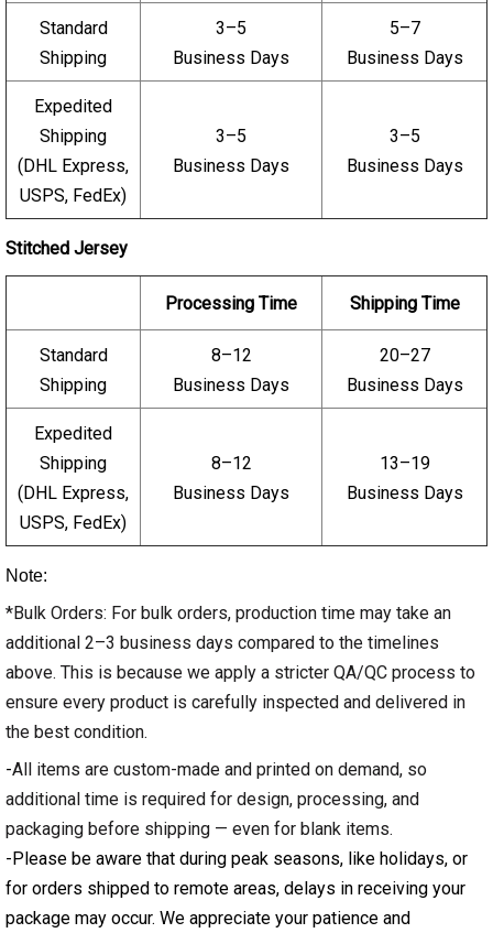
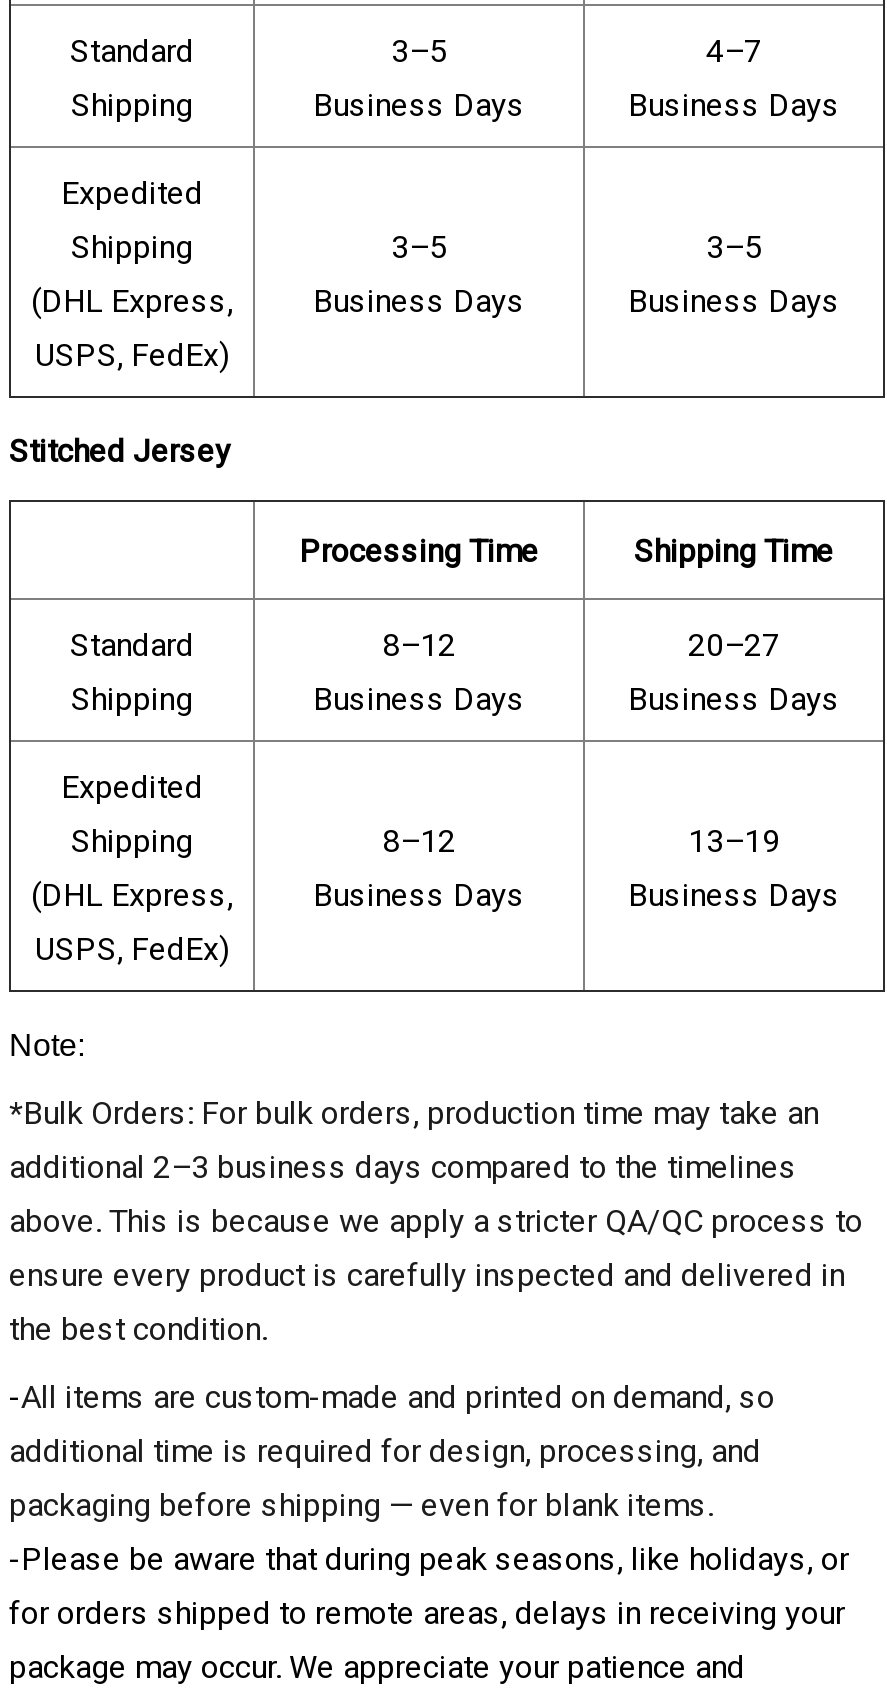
- 5–7
+ 4–7
